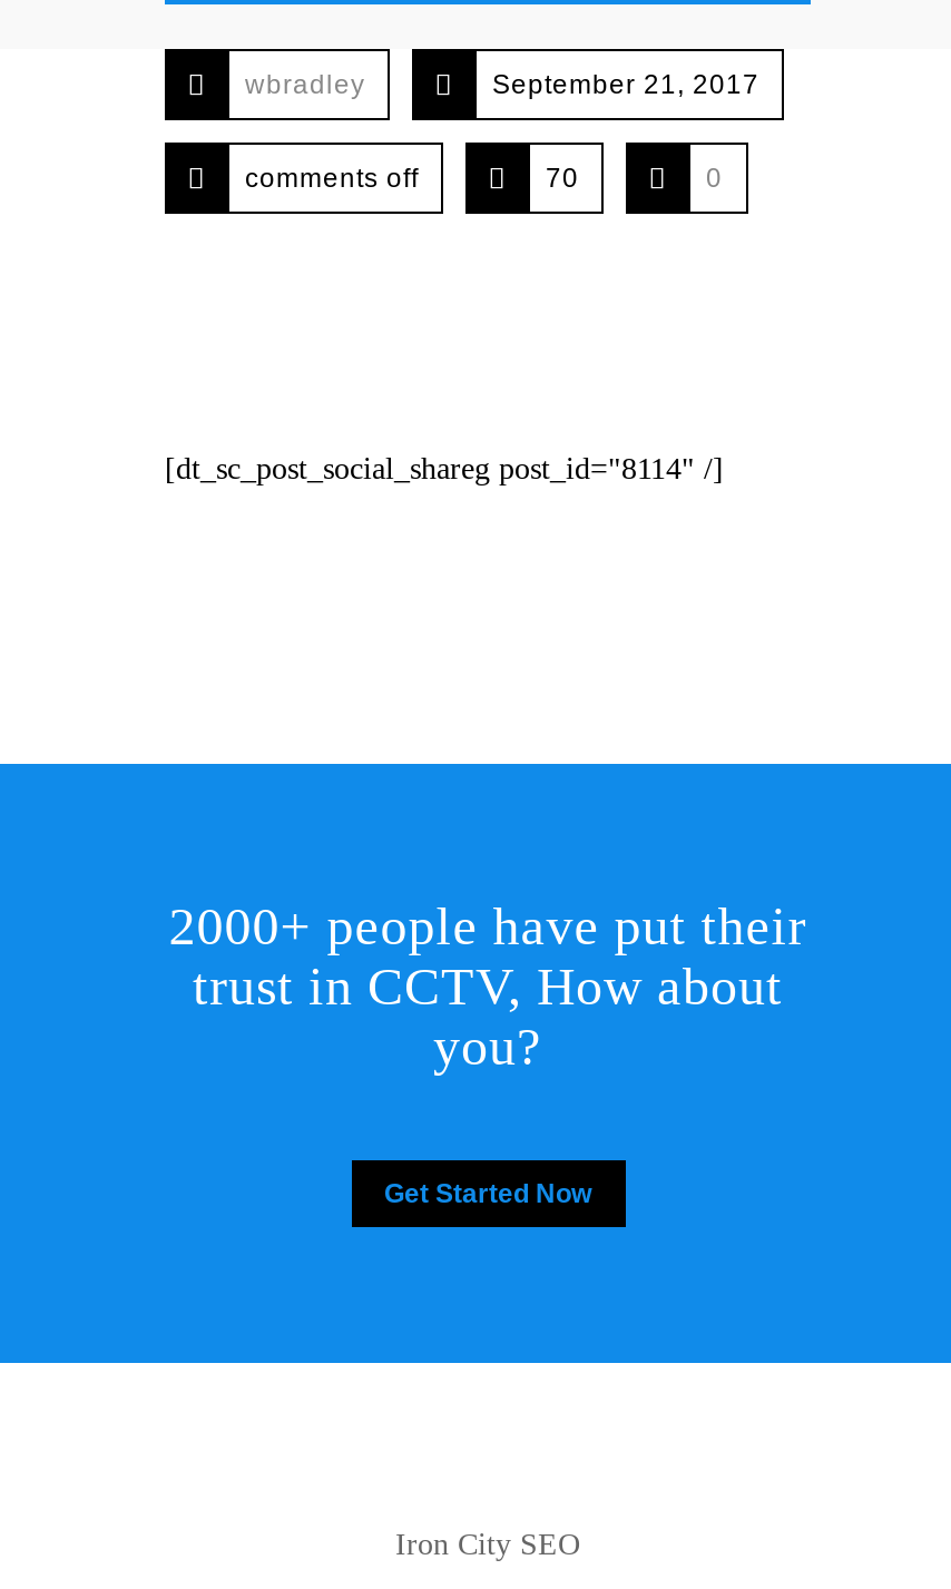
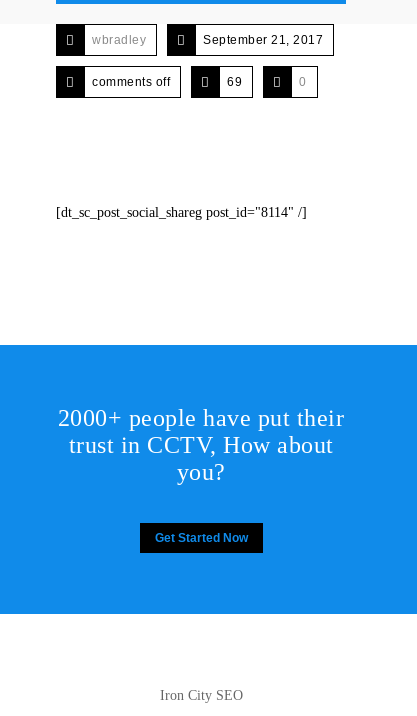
- 70
+ 69
